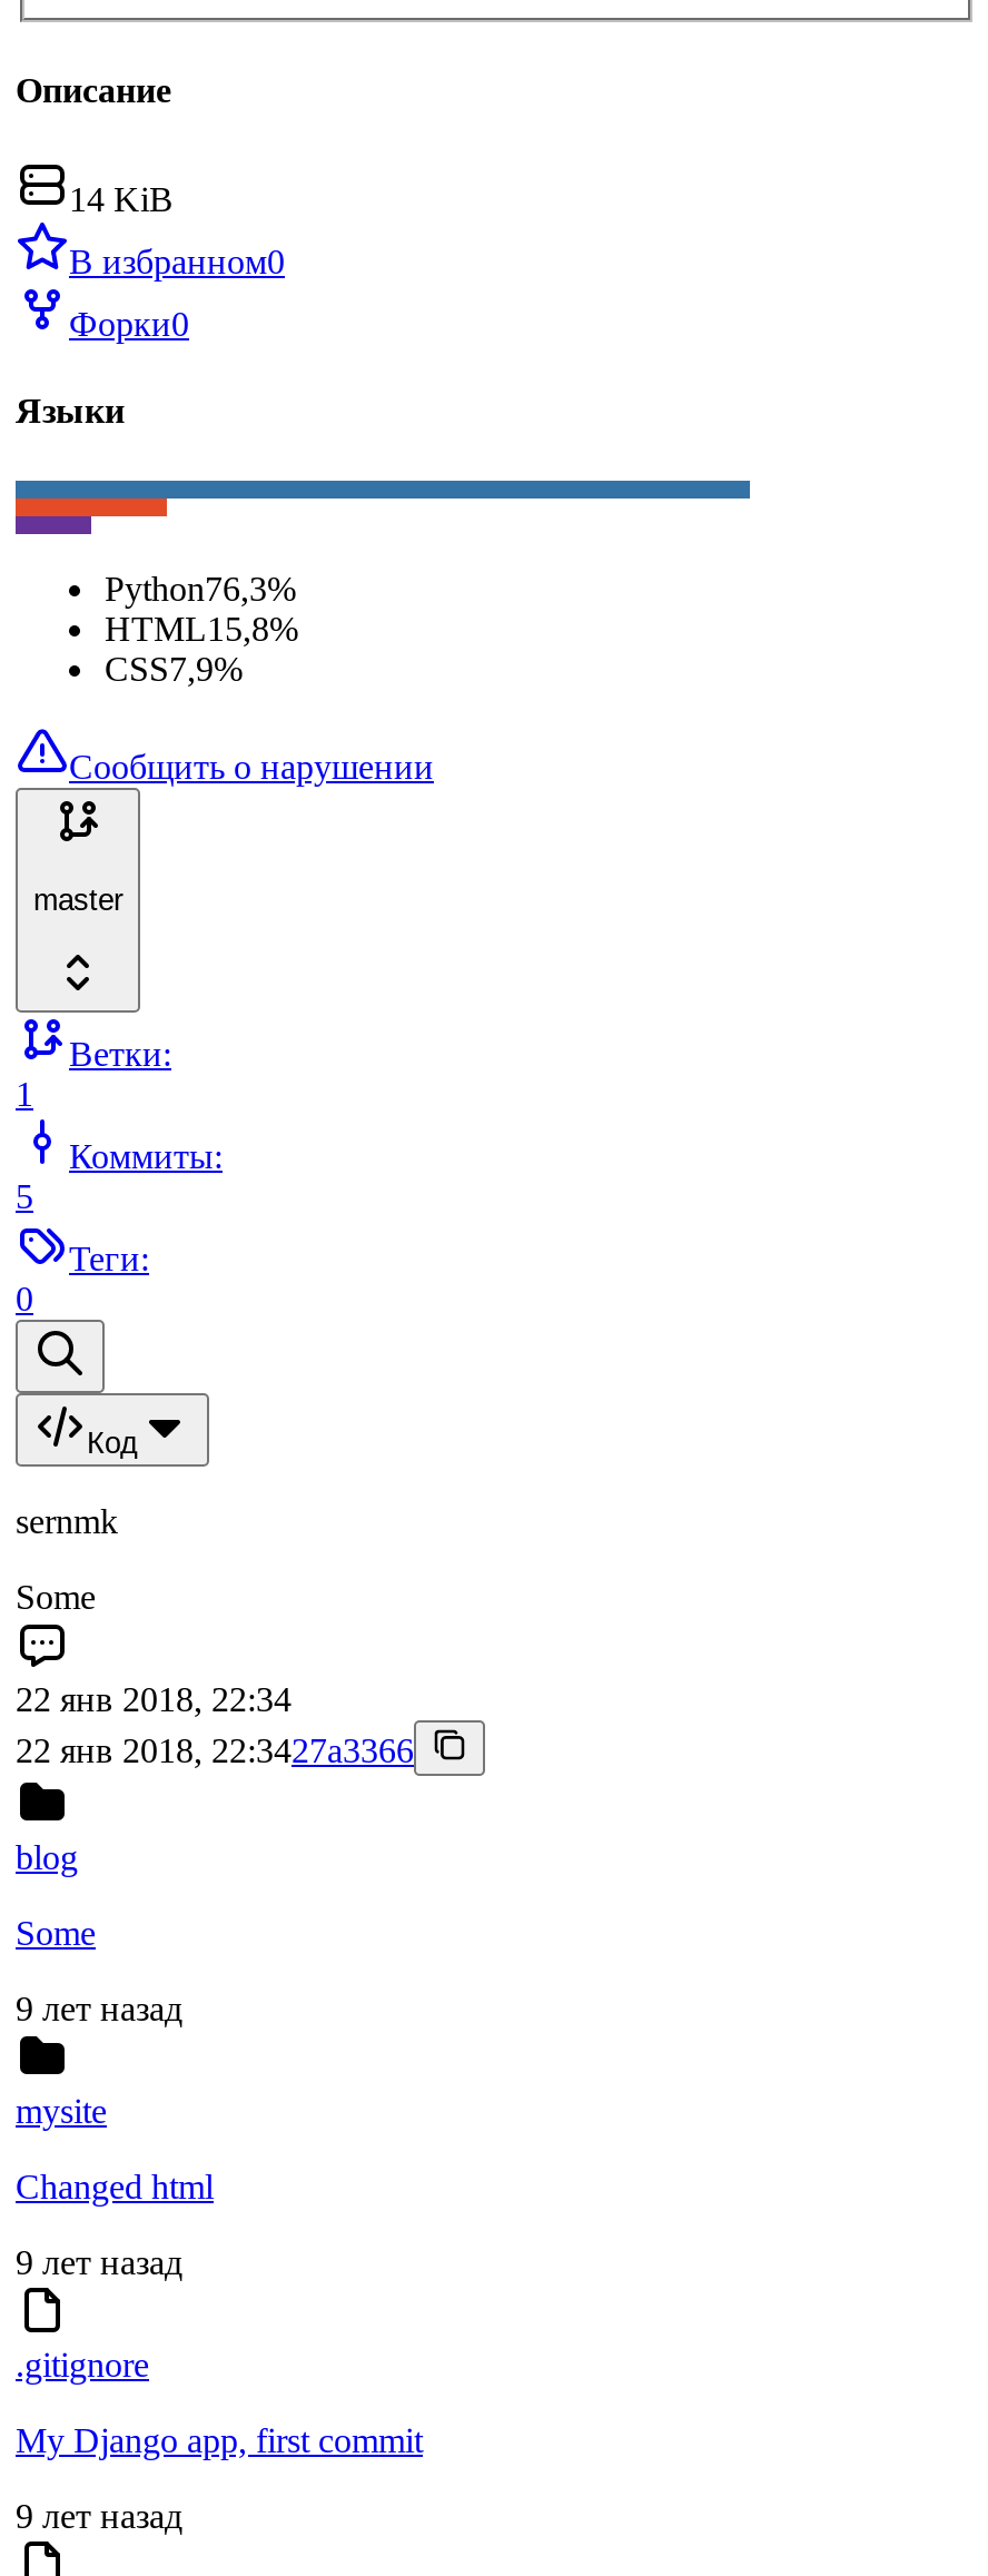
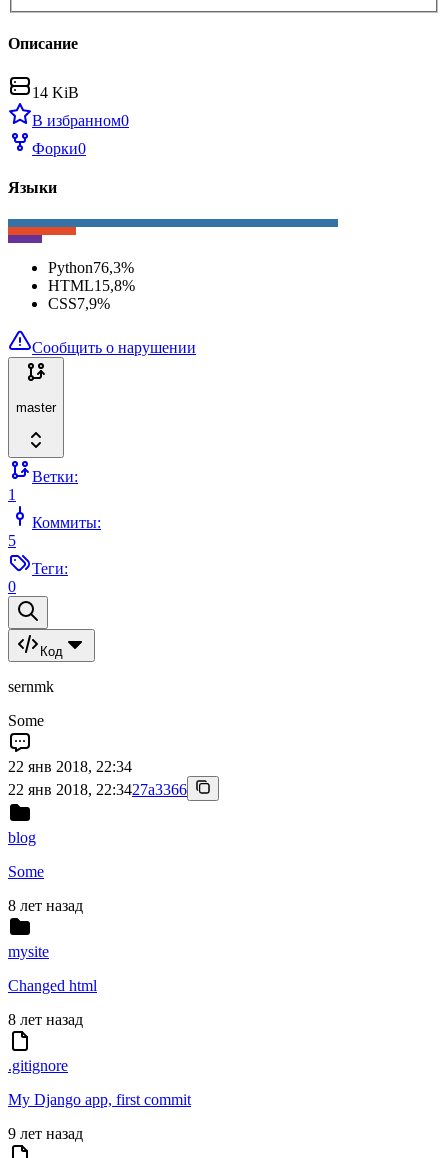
- 9 лет назад
+ 8 лет назад

- 9 лет назад
+ 8 лет назад
